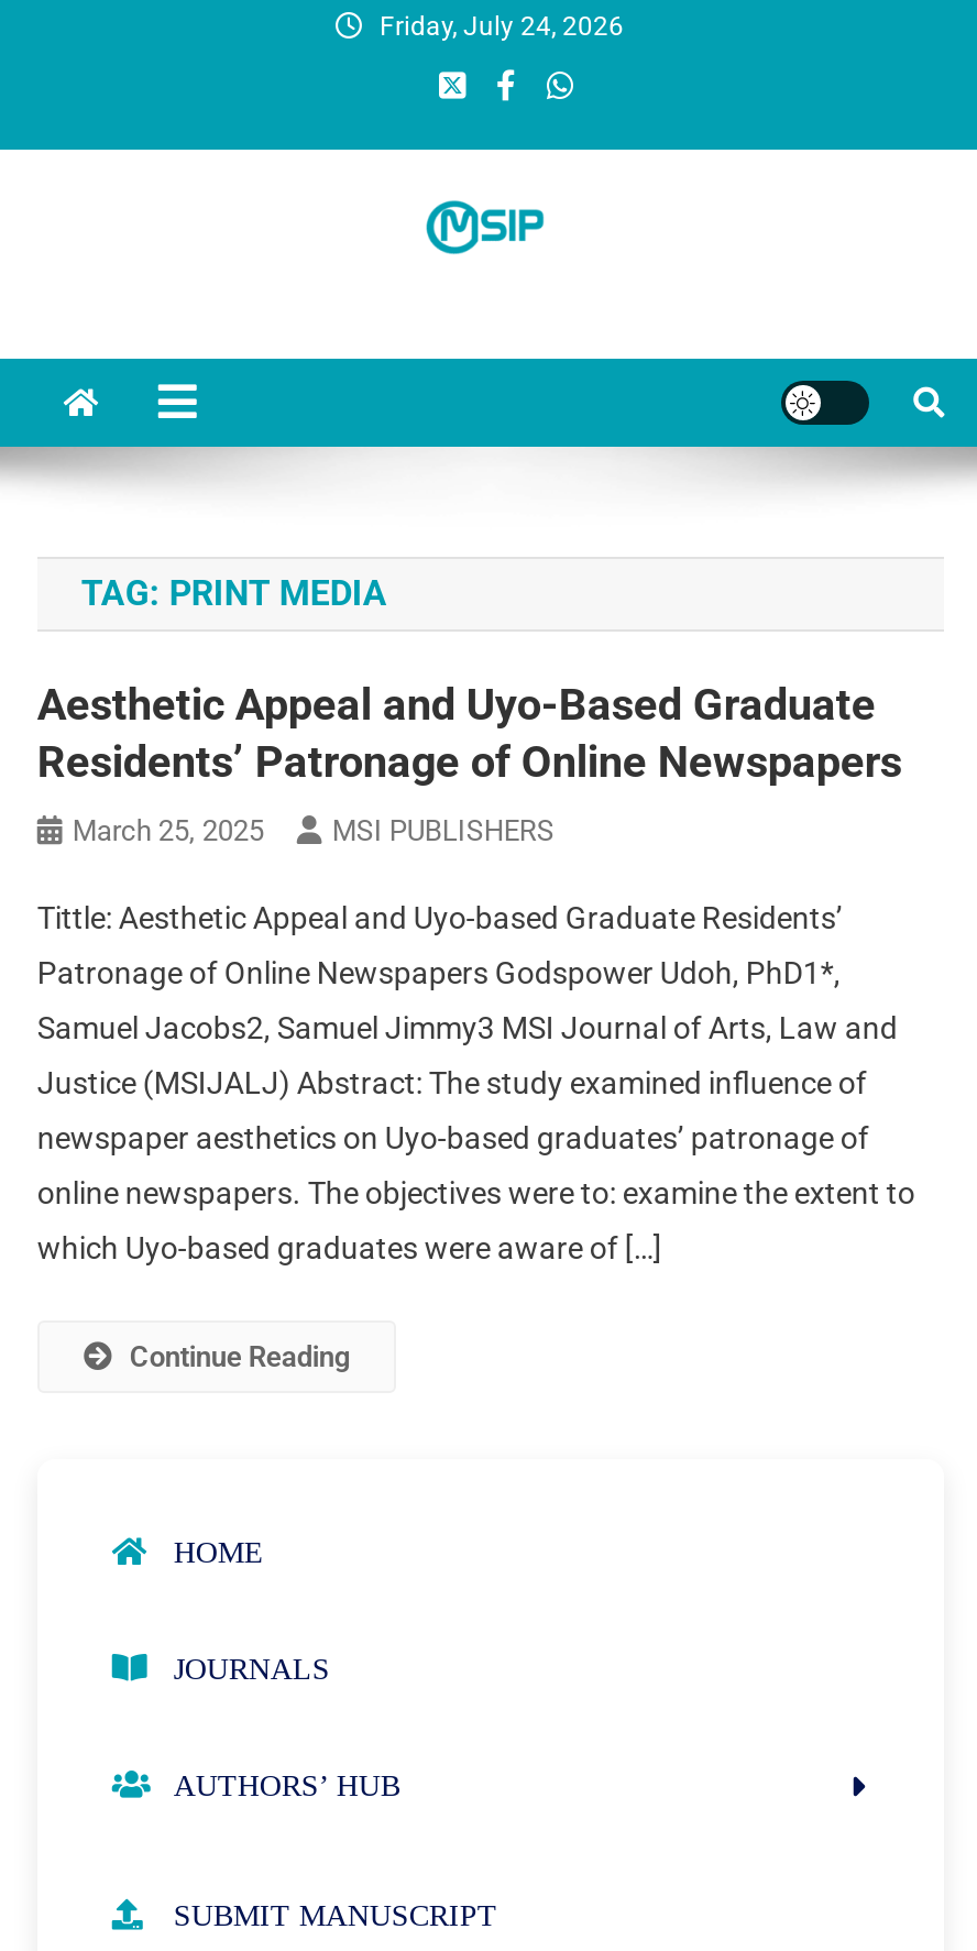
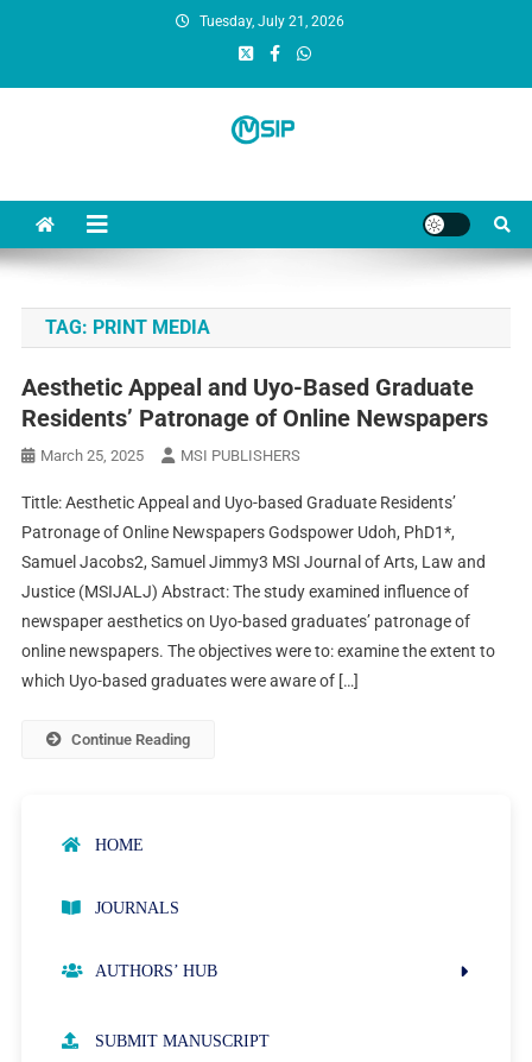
- Friday, July 24, 2026
+ Tuesday, July 21, 2026
